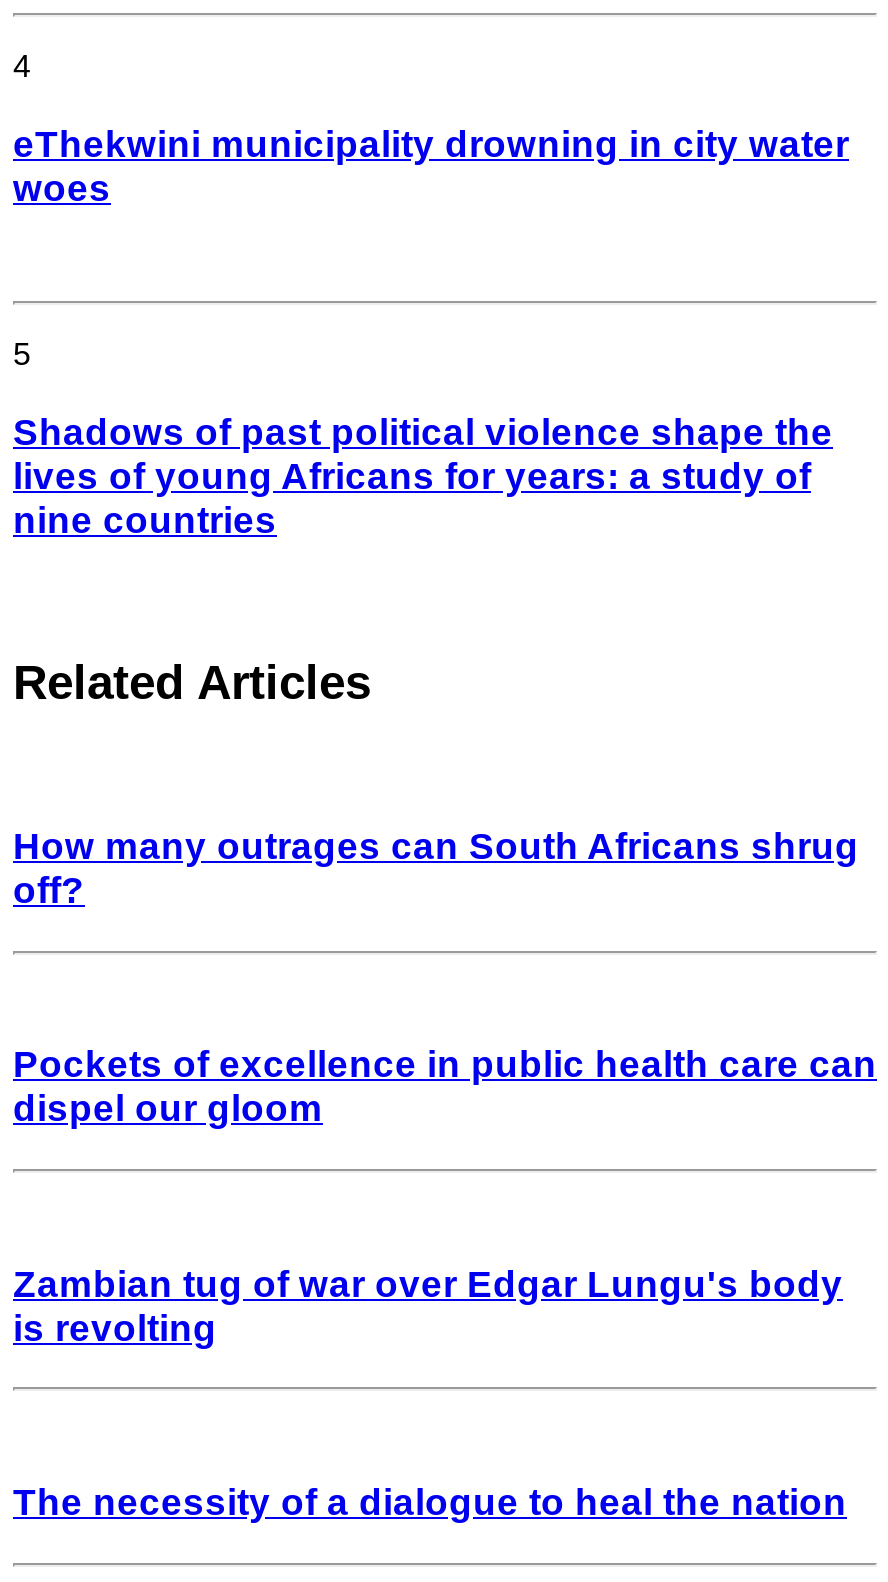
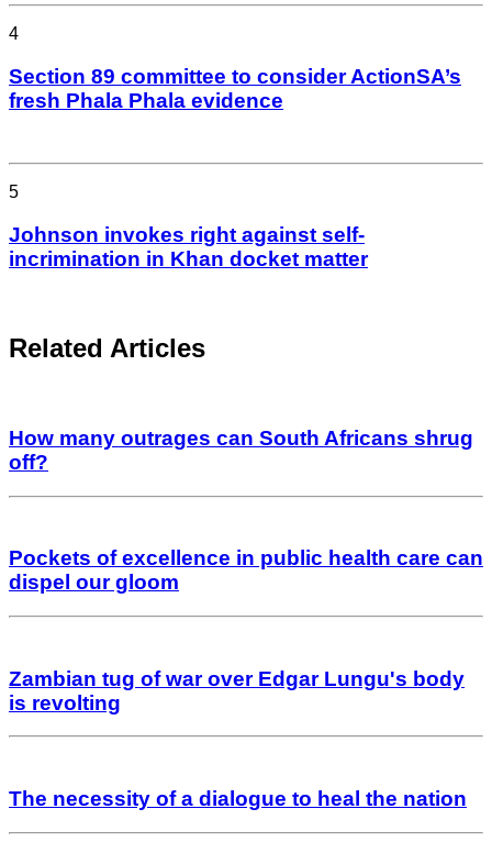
- eThekwini municipality drowning in city water
- woes
+ Section 89 committee to consider ActionSA’s
+ fresh Phala Phala evidence

- Shadows of past political violence shape the
- lives of young Africans for years: a study of
- nine countries
+ Johnson invokes right against self-
+ incrimination in Khan docket matter
